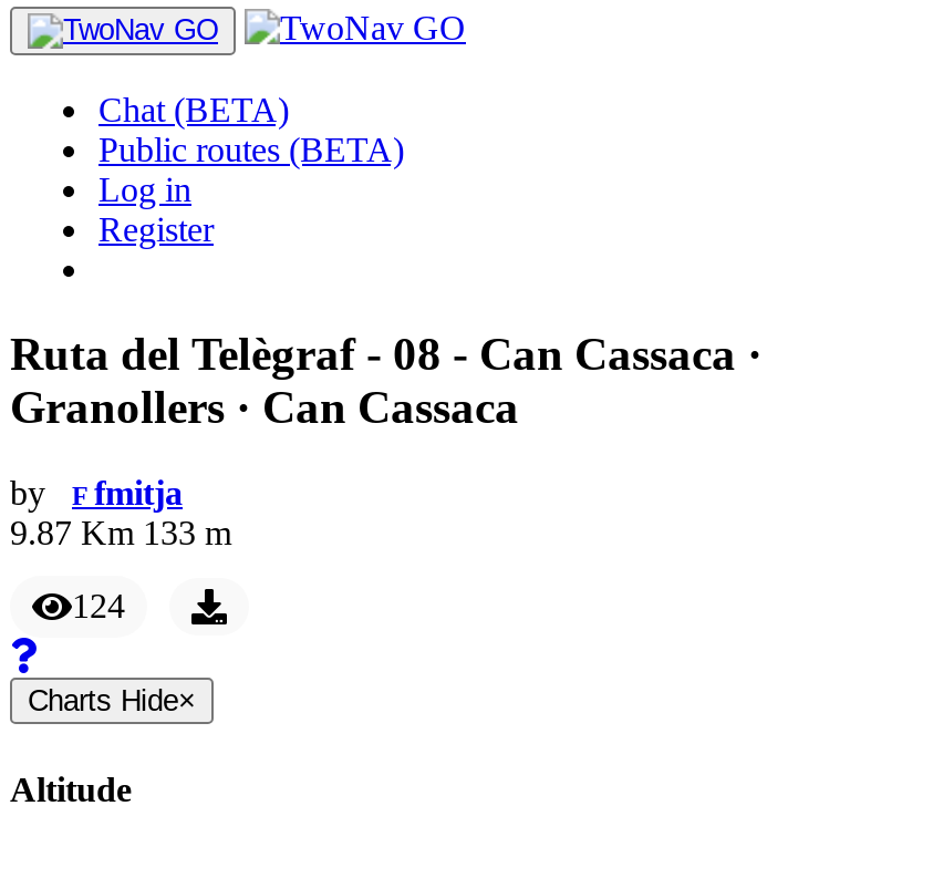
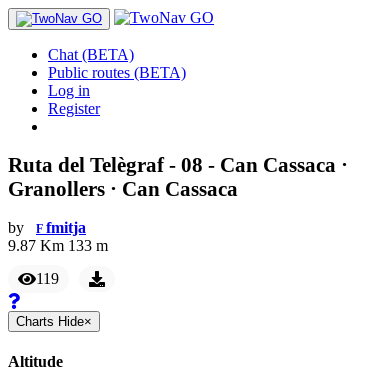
- 124
+ 119
